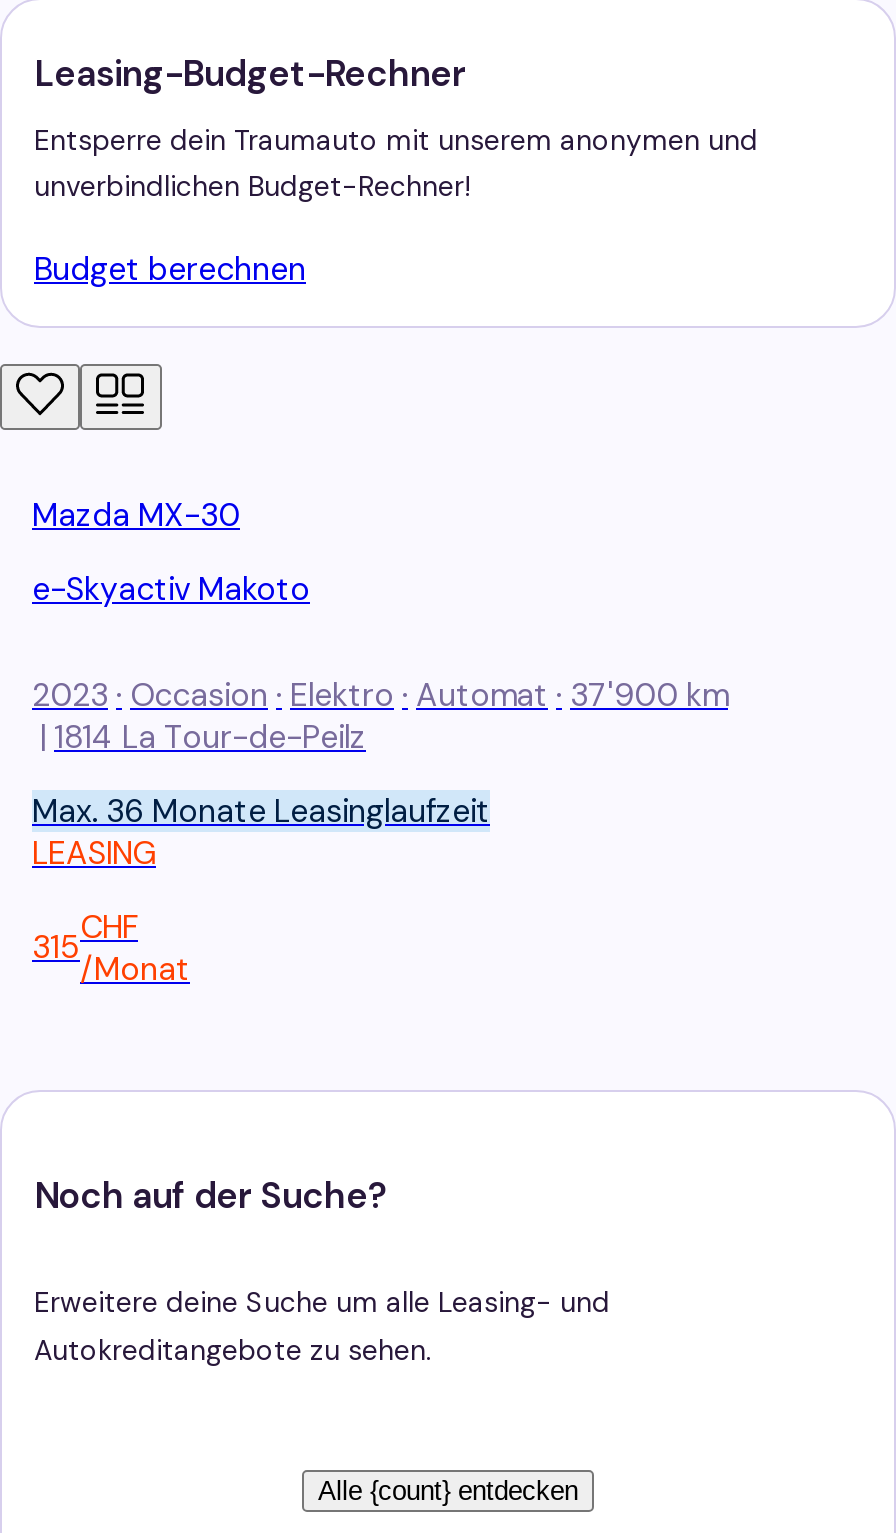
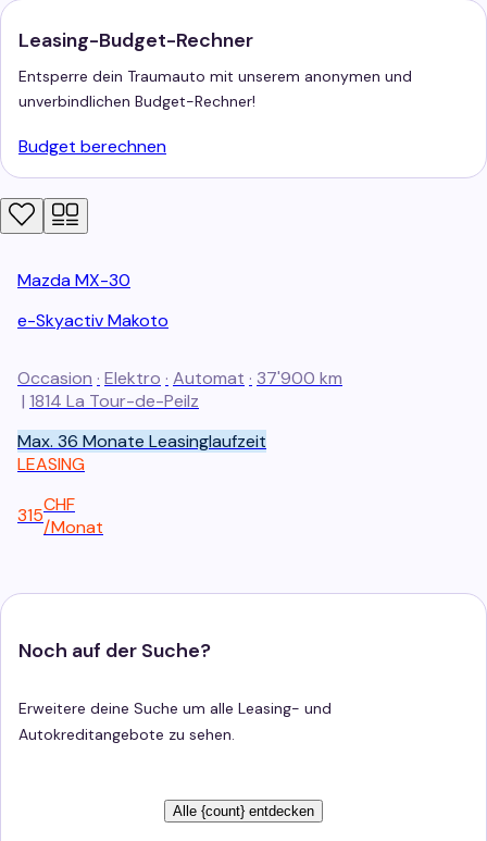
- 2023 · Occasion · Elektro · Automat · 37'900 km
+ Occasion · Elektro · Automat · 37'900 km
